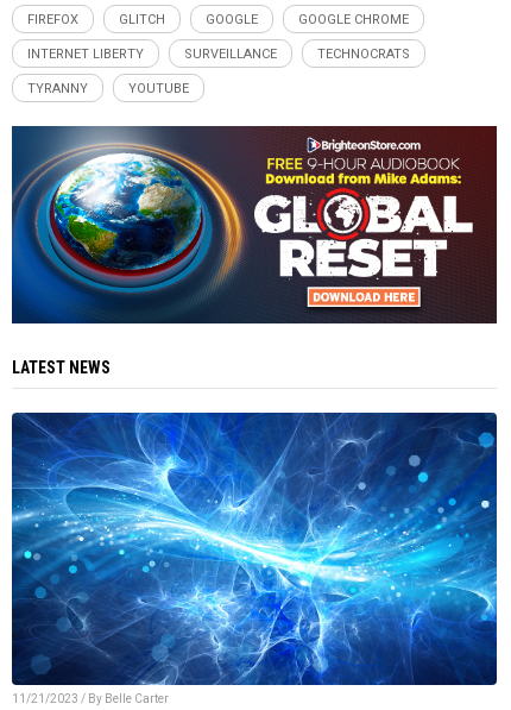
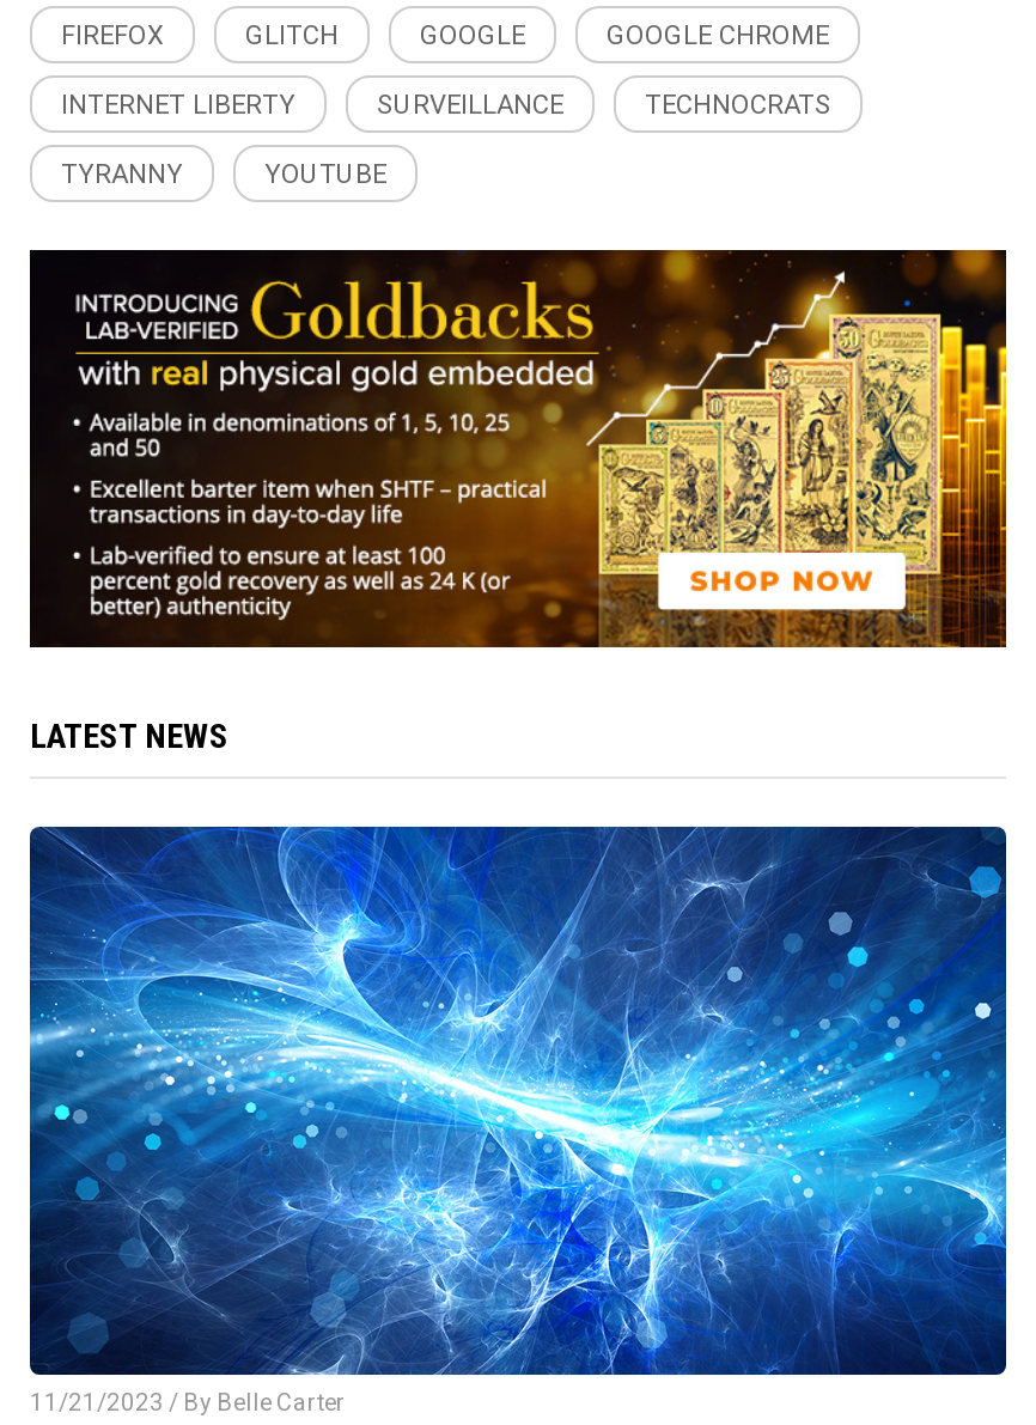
- [image]
+ [image]
